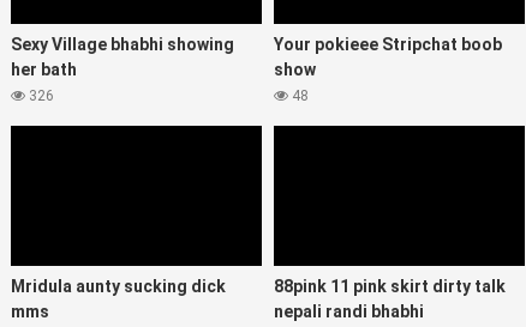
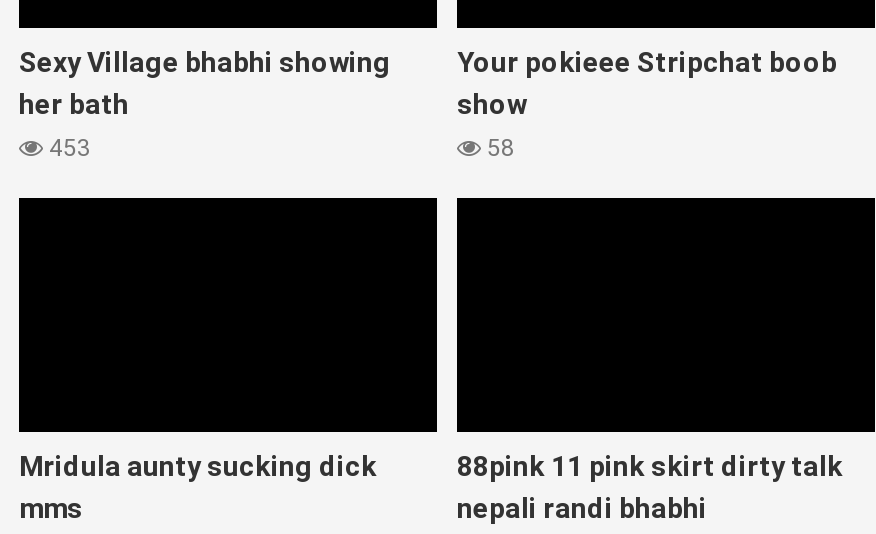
- 326
+ 453

- 48
+ 58
